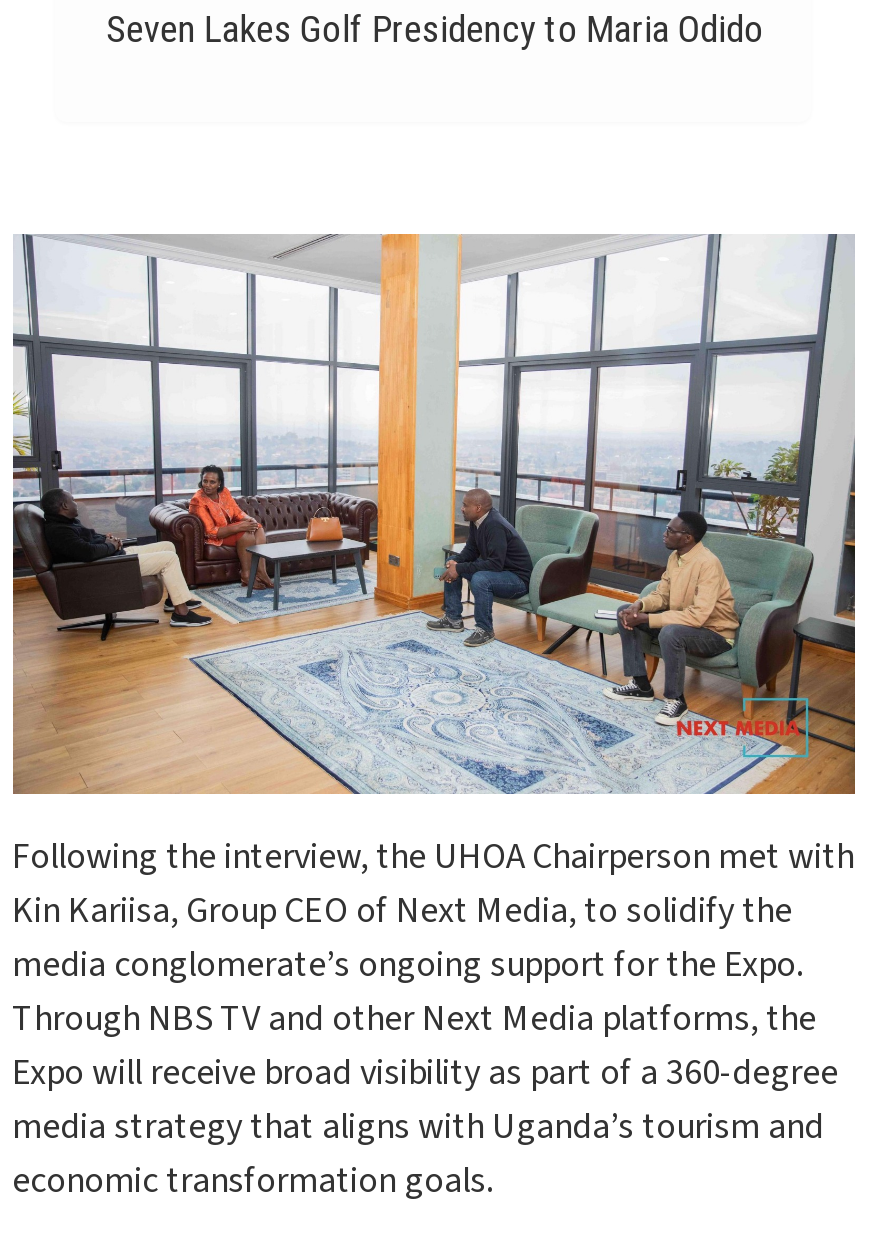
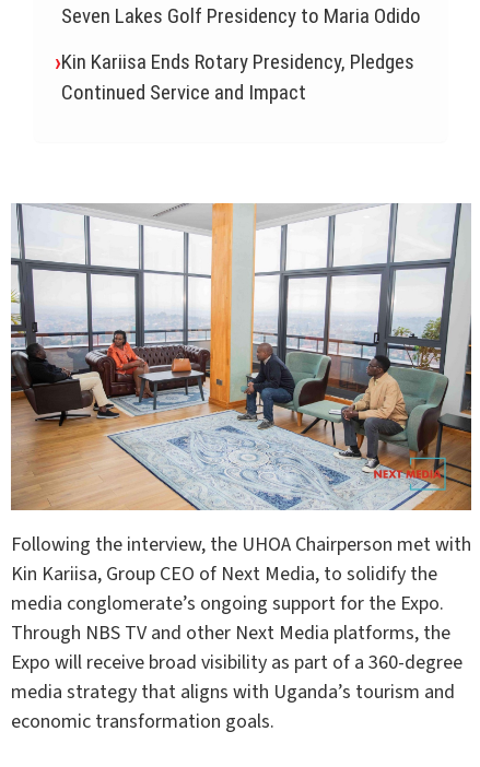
+ Kin Kariisa Ends Rotary Presidency, Pledges
+ Continued Service and Impact
